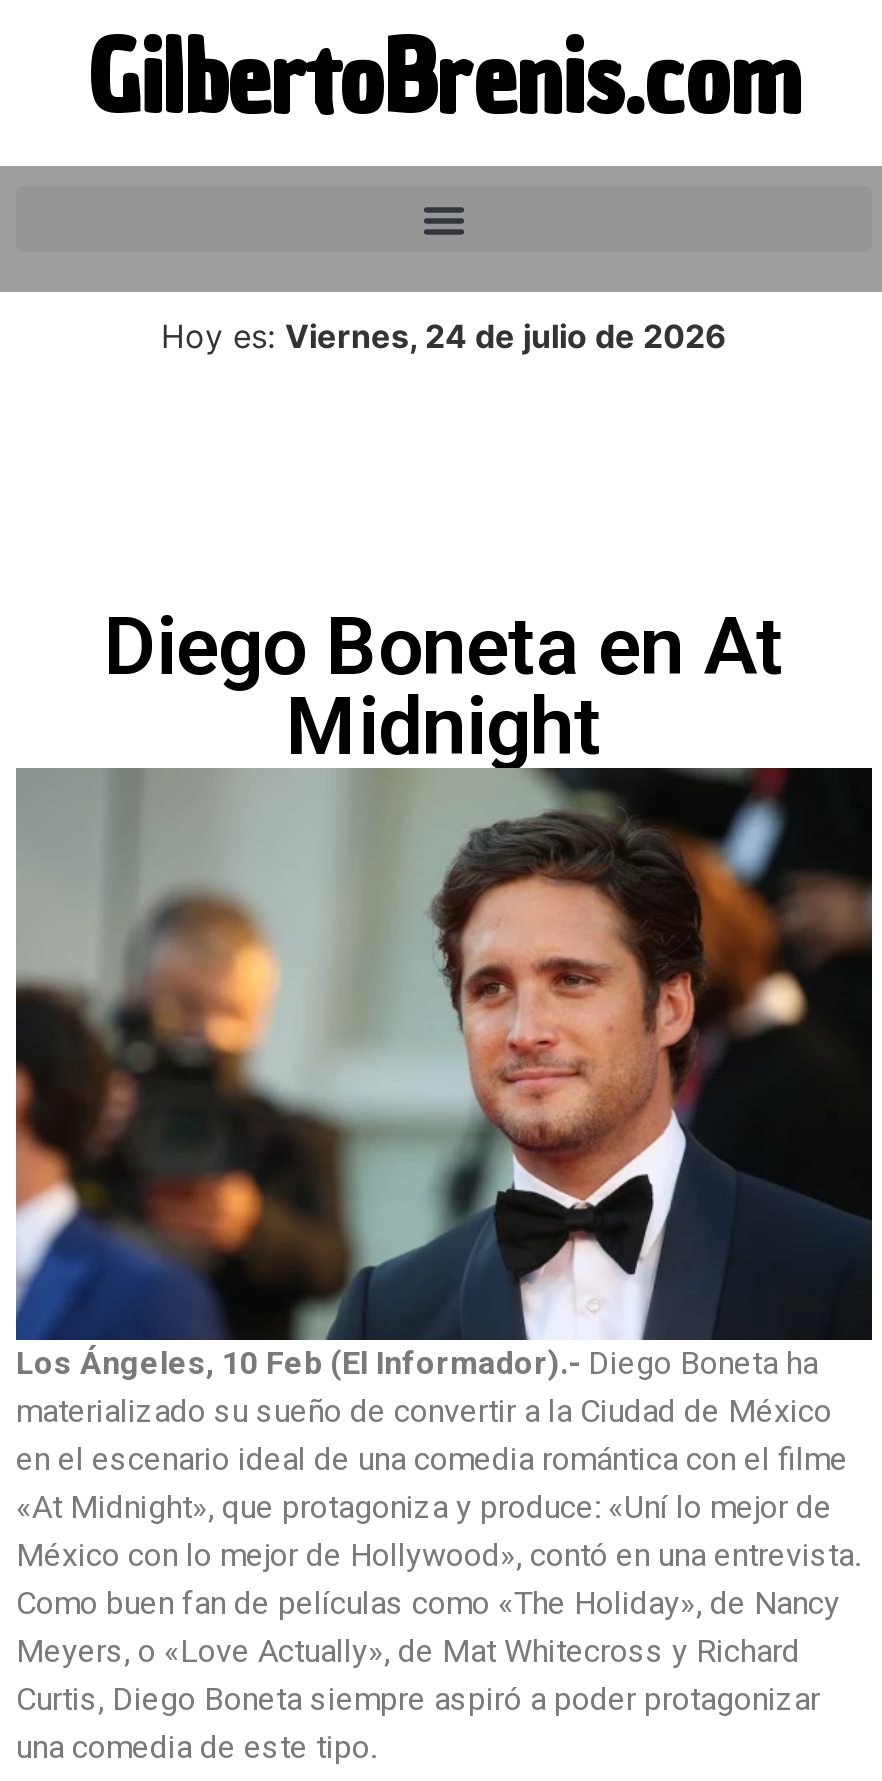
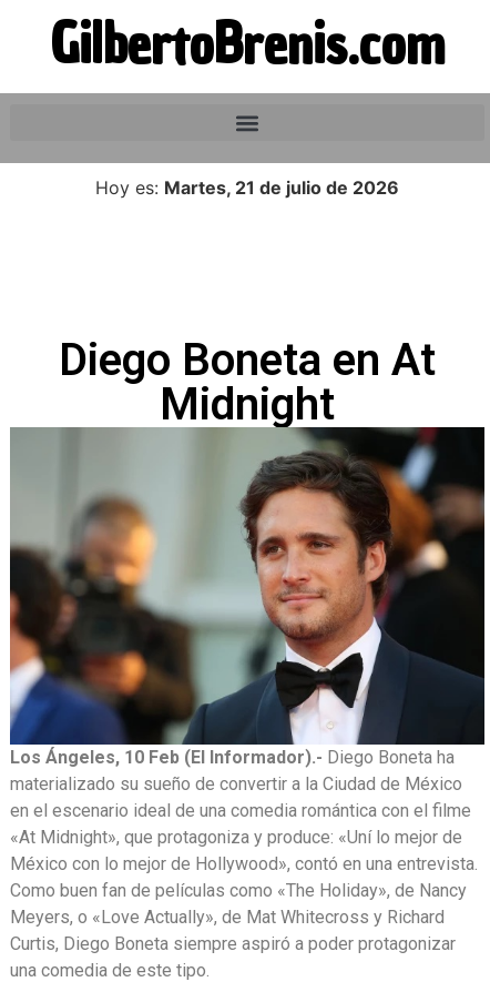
- Hoy es: Viernes, 24 de julio de 2026
+ Hoy es: Martes, 21 de julio de 2026
